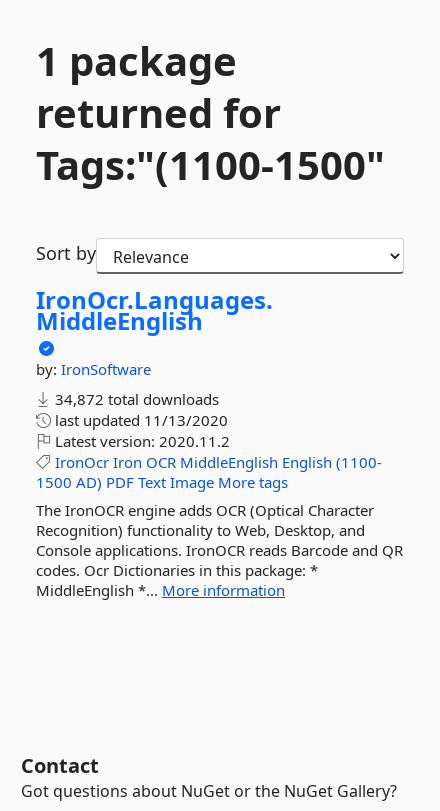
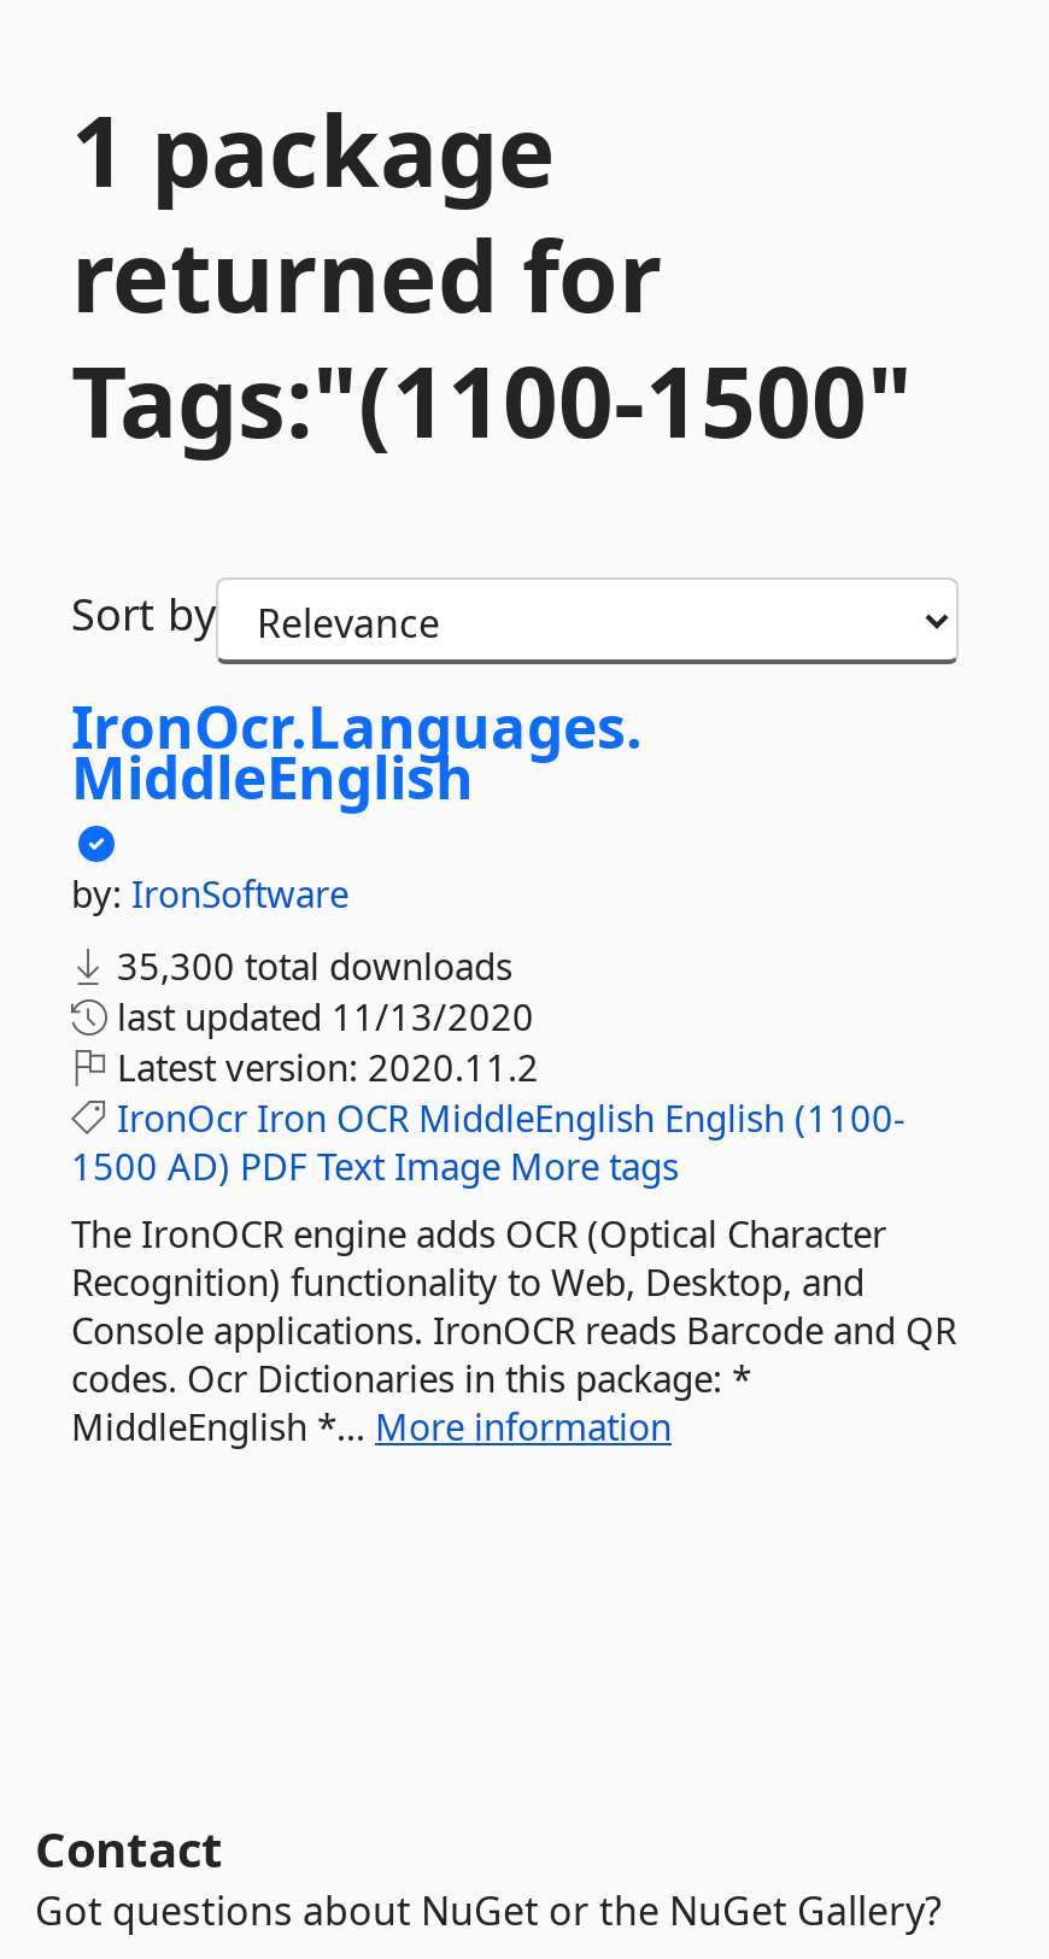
- 34,872 total downloads
+ 35,300 total downloads
